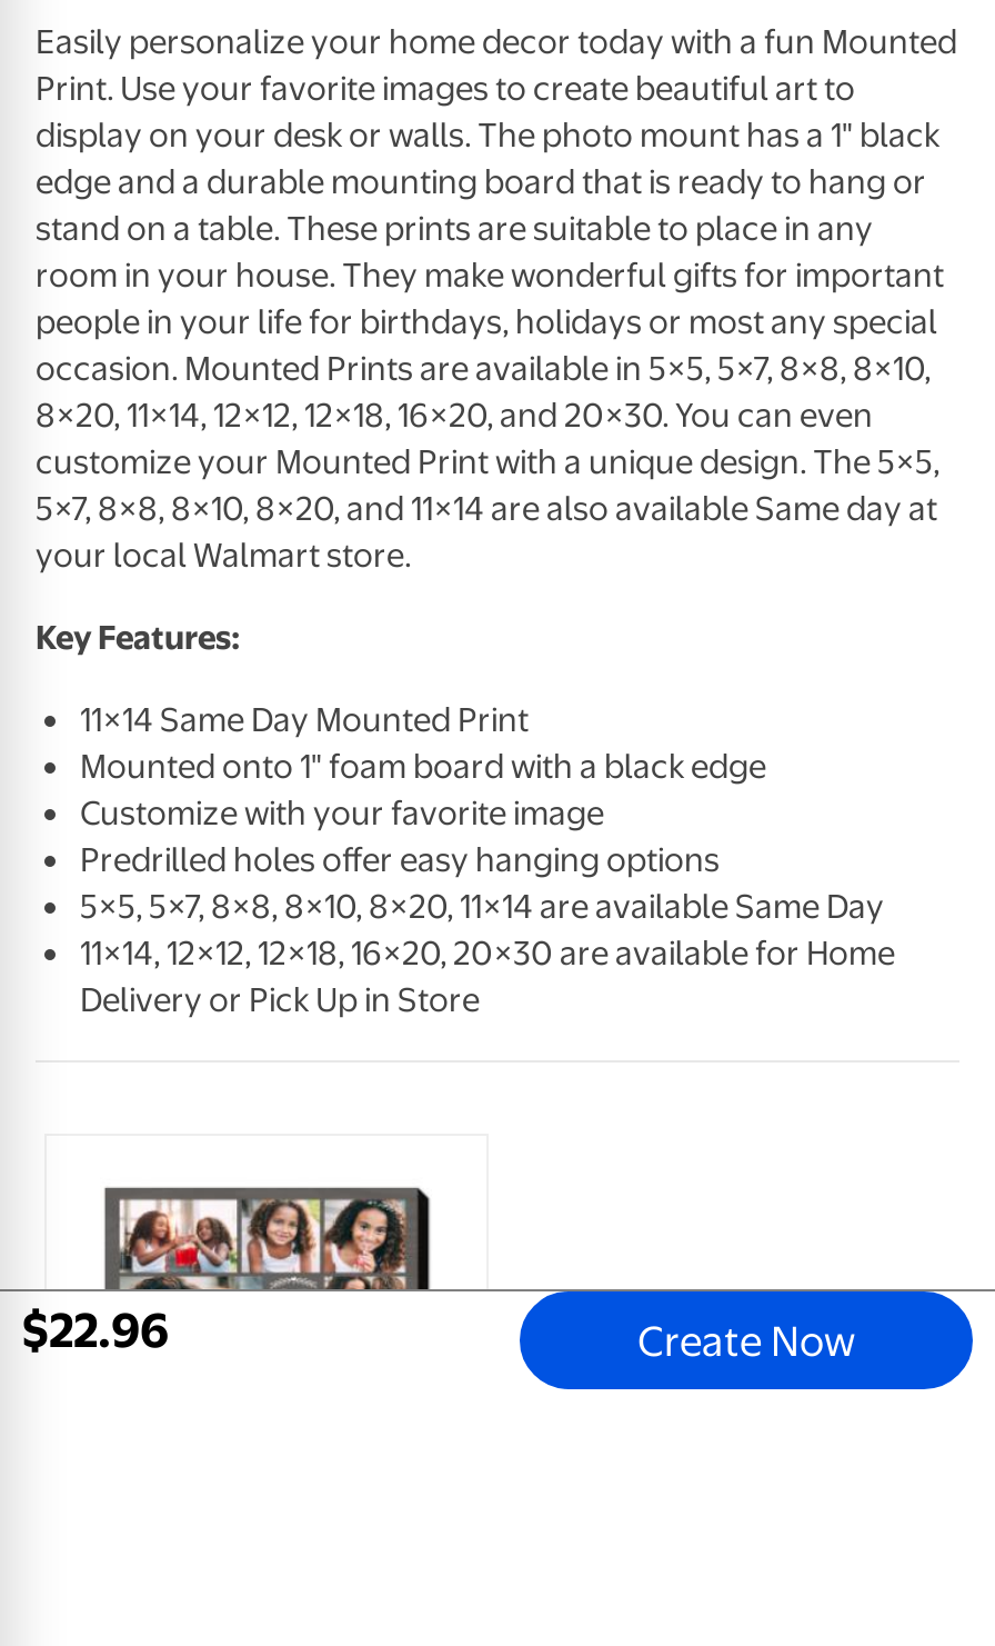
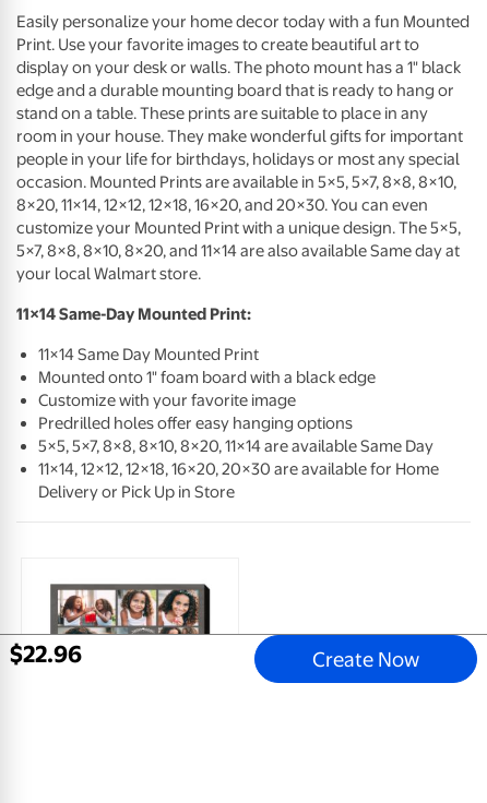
- Key Features:
+ 11×14 Same-Day Mounted Print:
